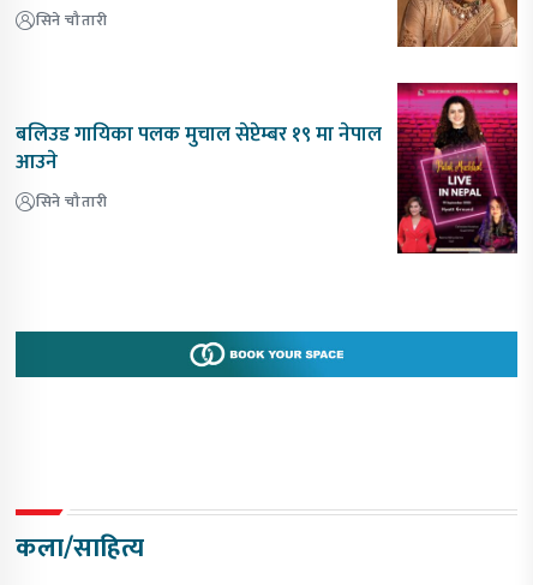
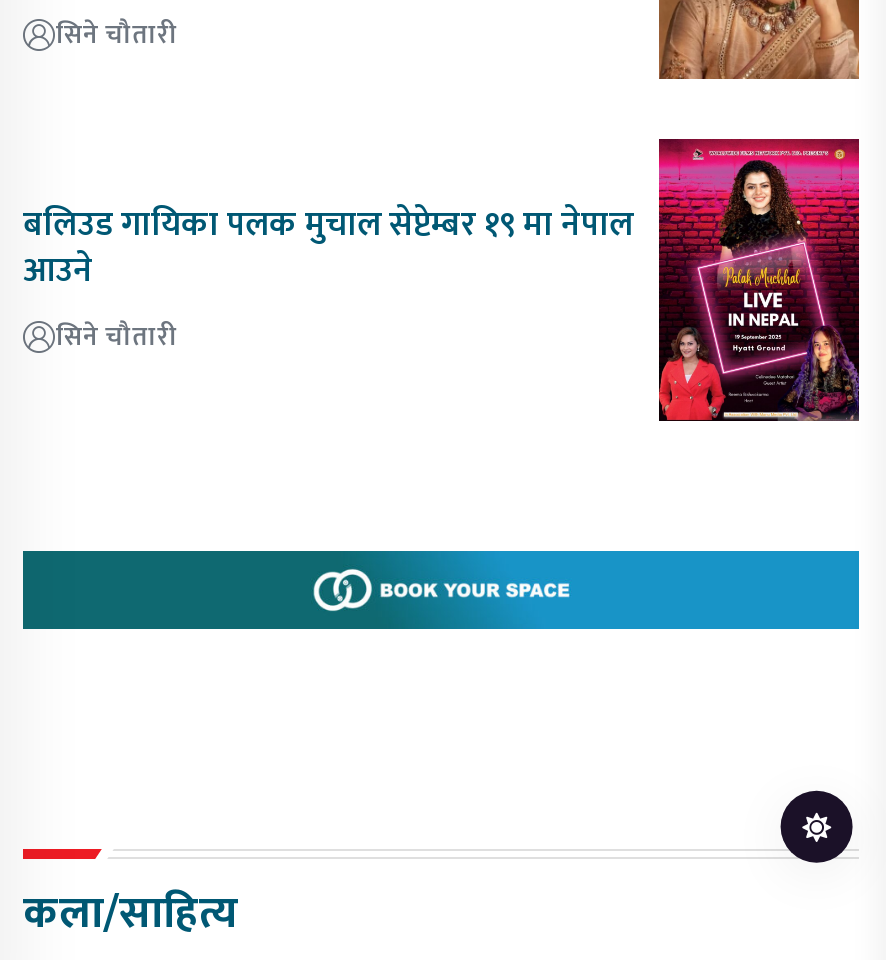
+ [image]
